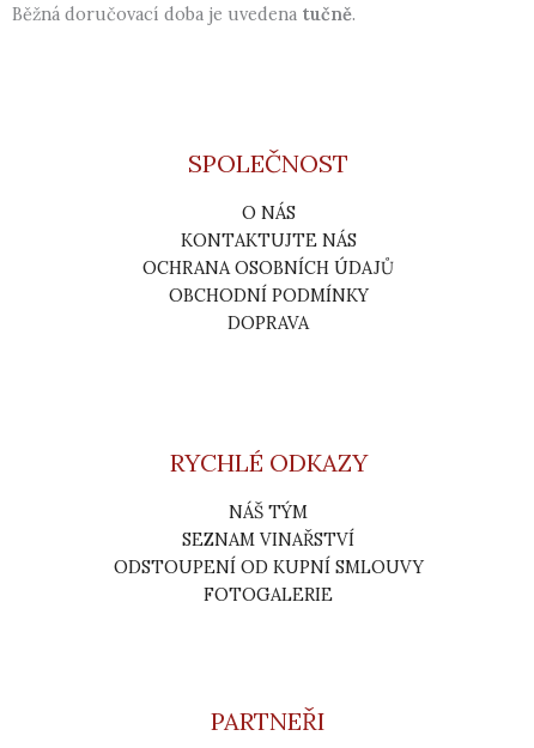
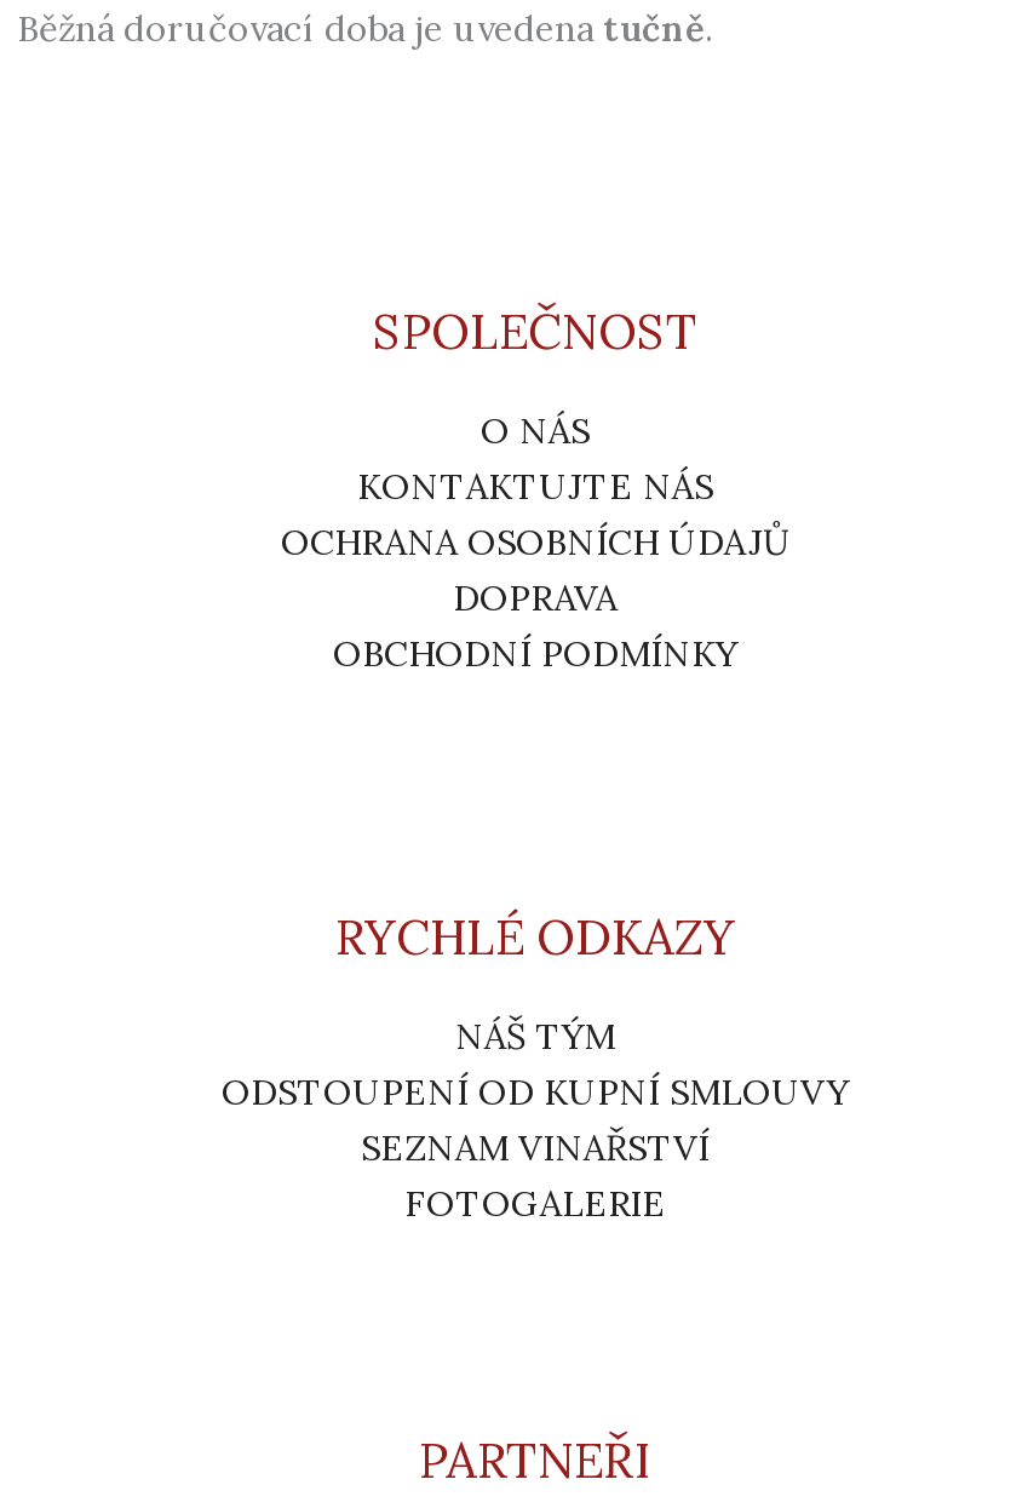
moved down: OBCHODNÍ PODMÍNKY

moved up: DOPRAVA

moved down: SEZNAM VINAŘSTVÍ

moved up: ODSTOUPENÍ OD KUPNÍ SMLOUVY
